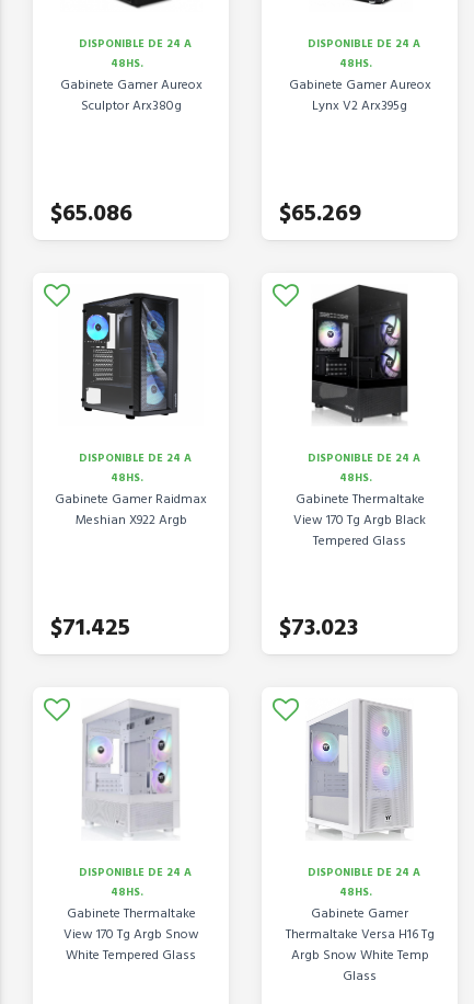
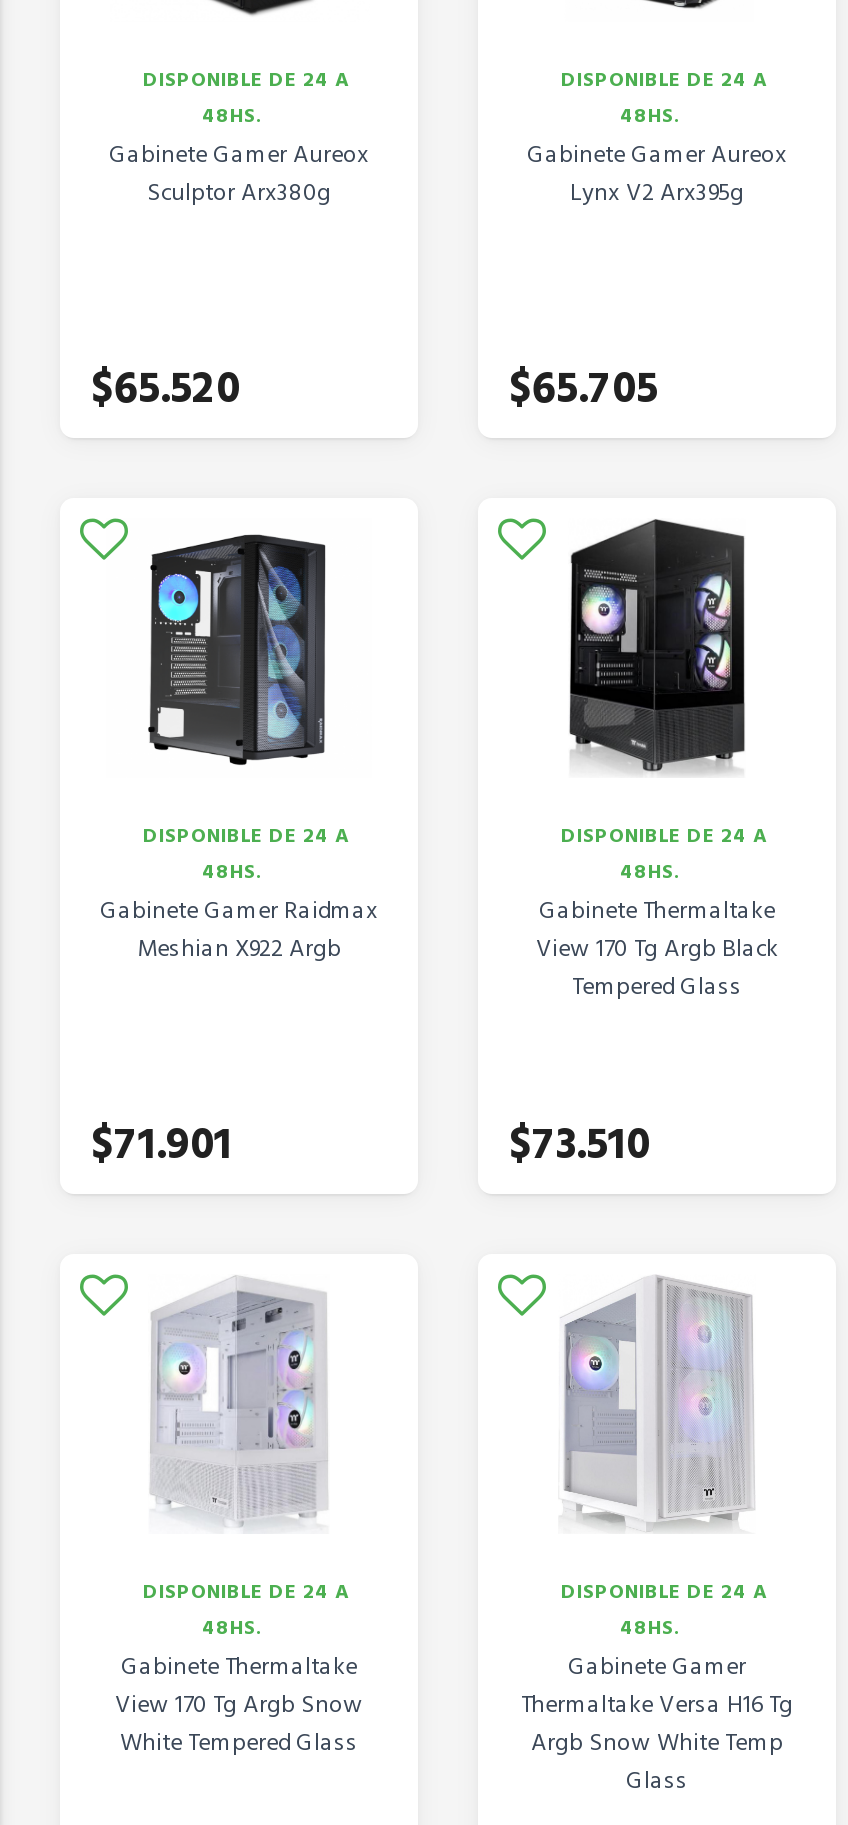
- $65.086
+ $65.520

- $65.269
+ $65.705

- $71.425
+ $71.901

- $73.023
+ $73.510
